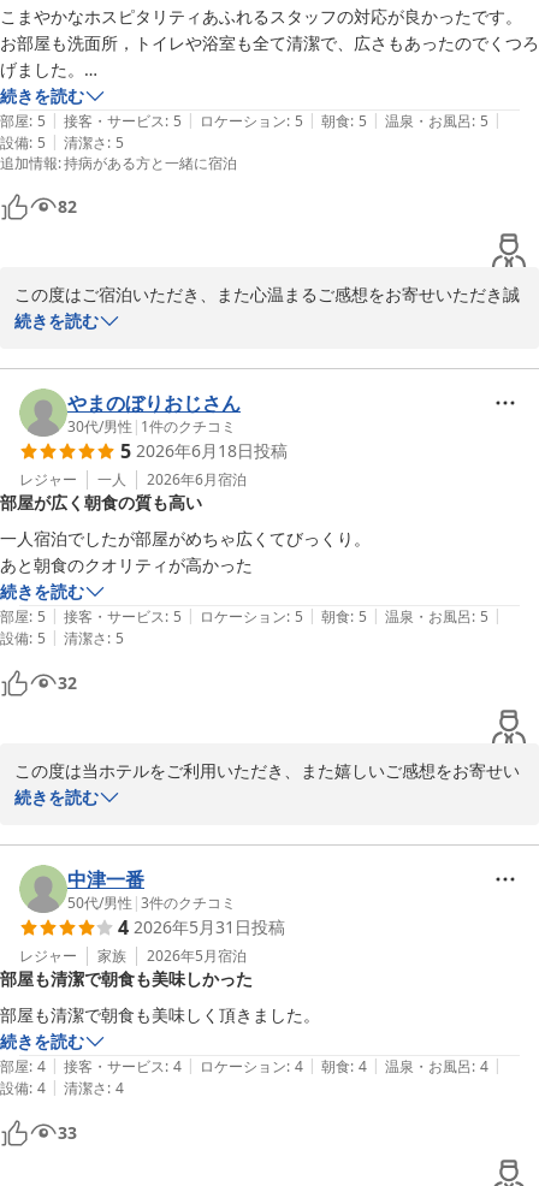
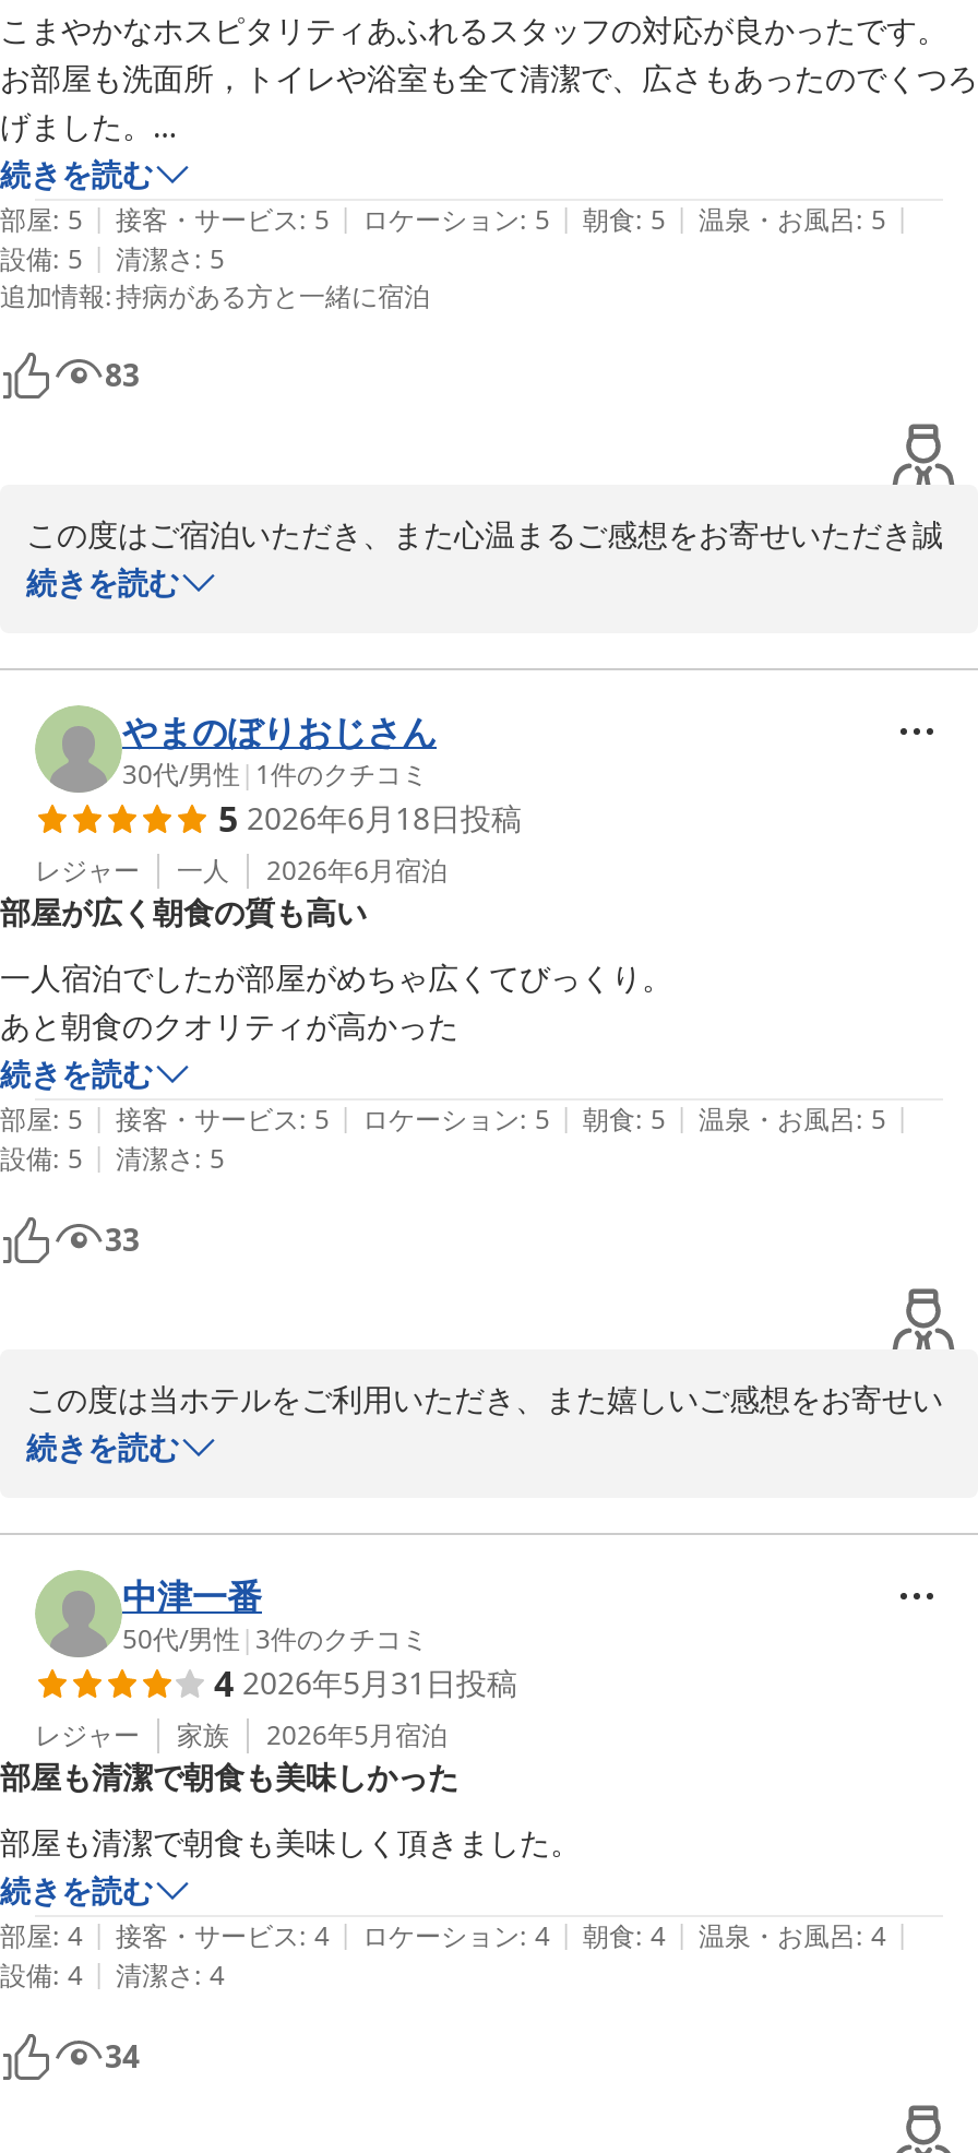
- 82
+ 83

- 32
+ 33

- 33
+ 34
